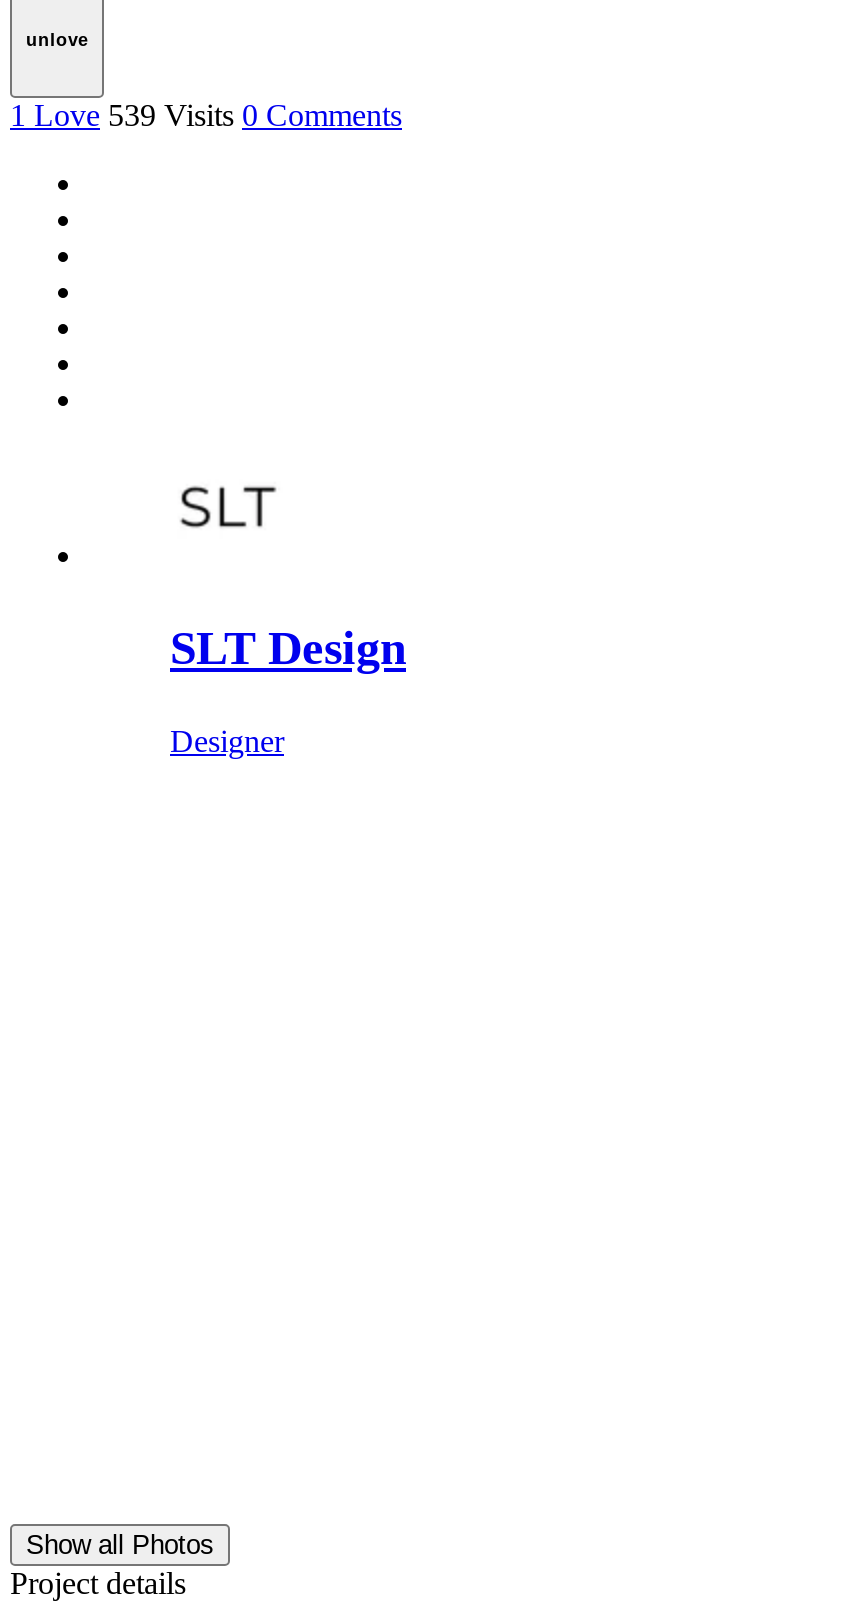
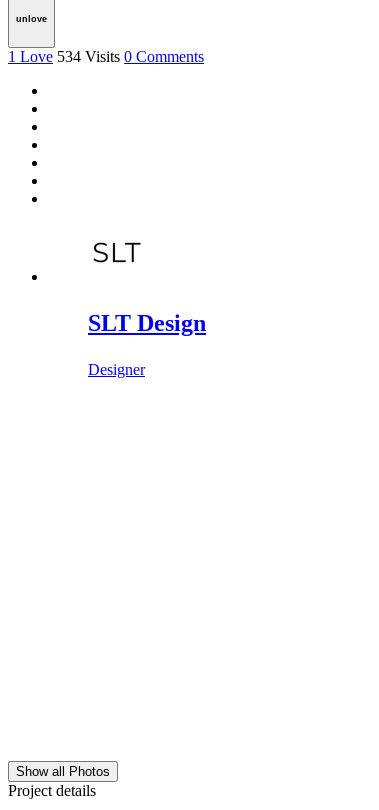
- 1 Love 539 Visits 0 Comments
+ 1 Love 534 Visits 0 Comments
